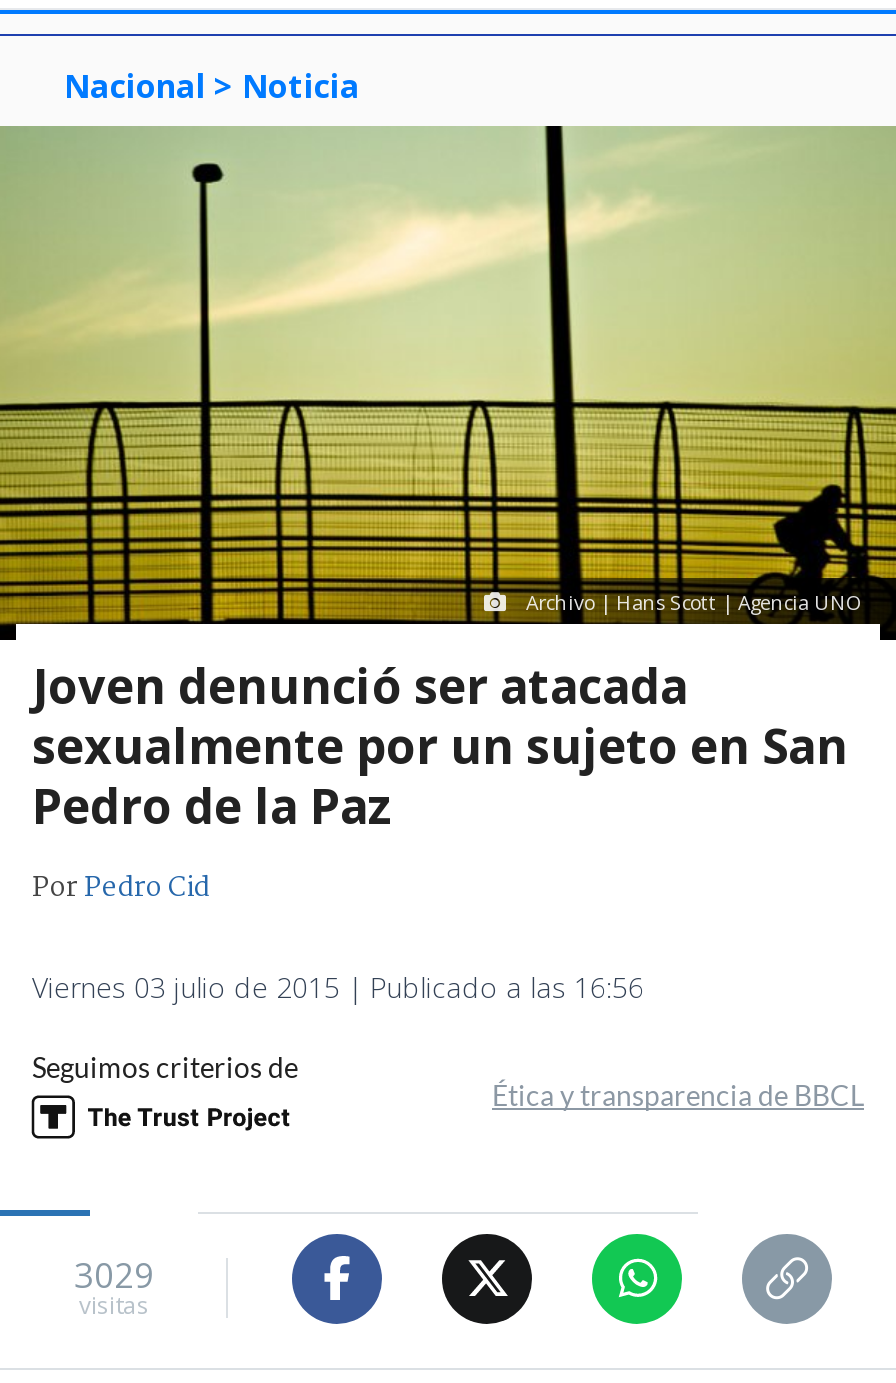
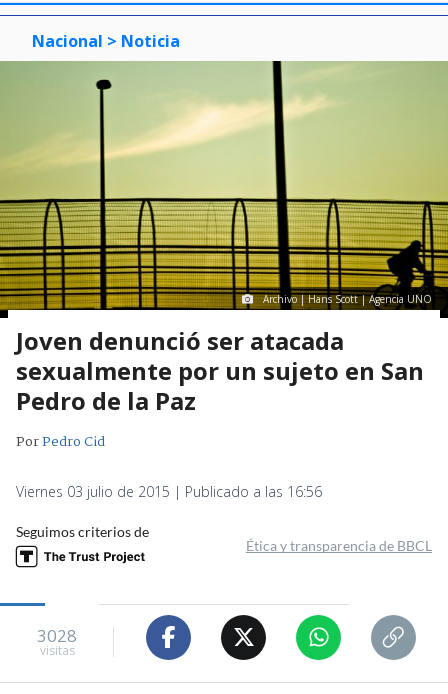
- 3029
+ 3028
